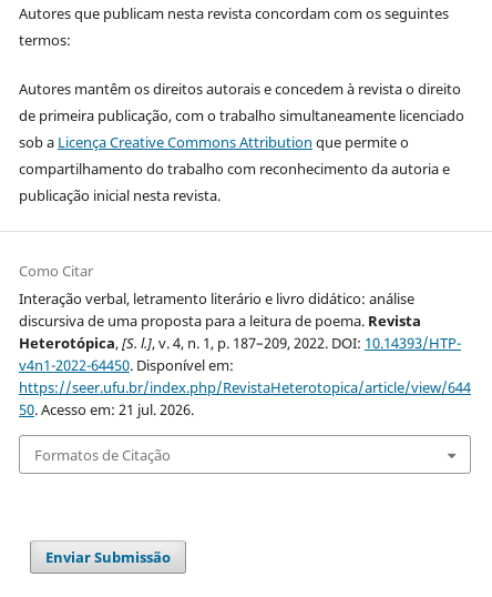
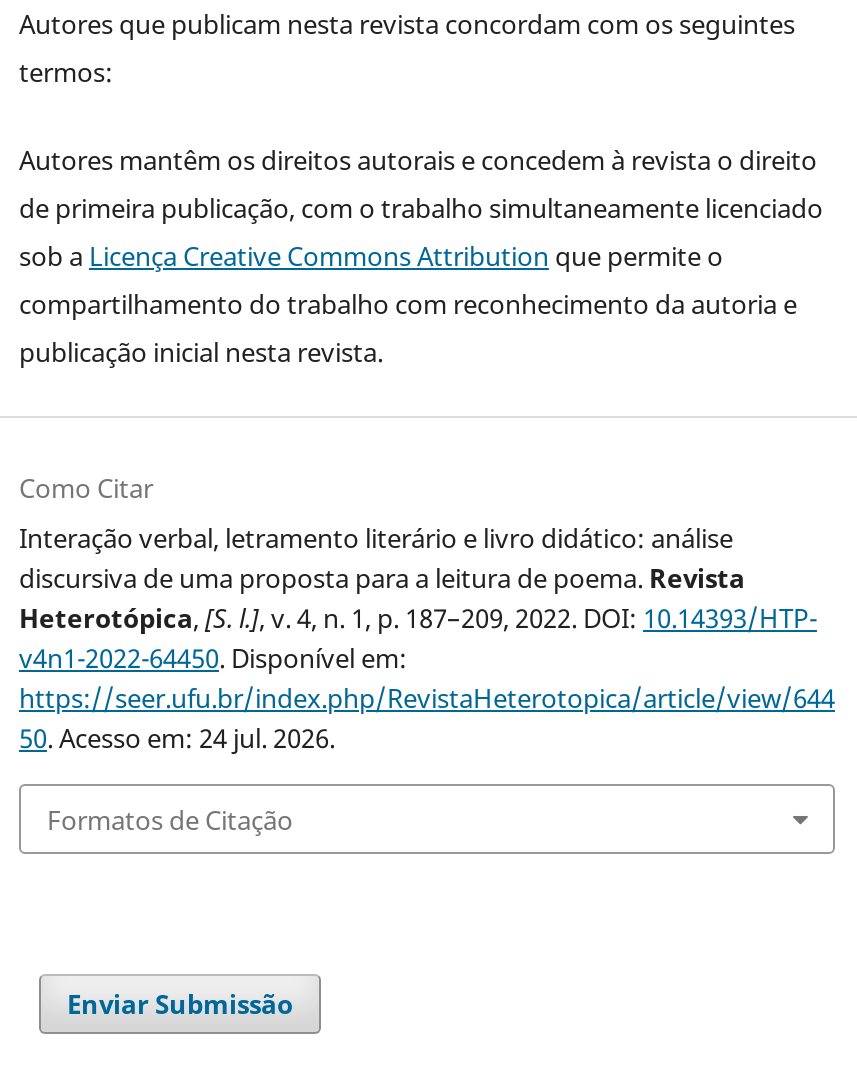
- 50. Acesso em: 21 jul. 2026.
+ 50. Acesso em: 24 jul. 2026.
